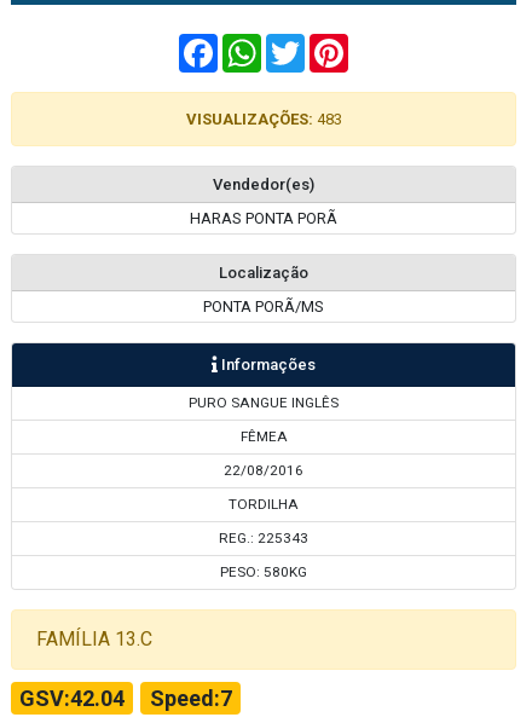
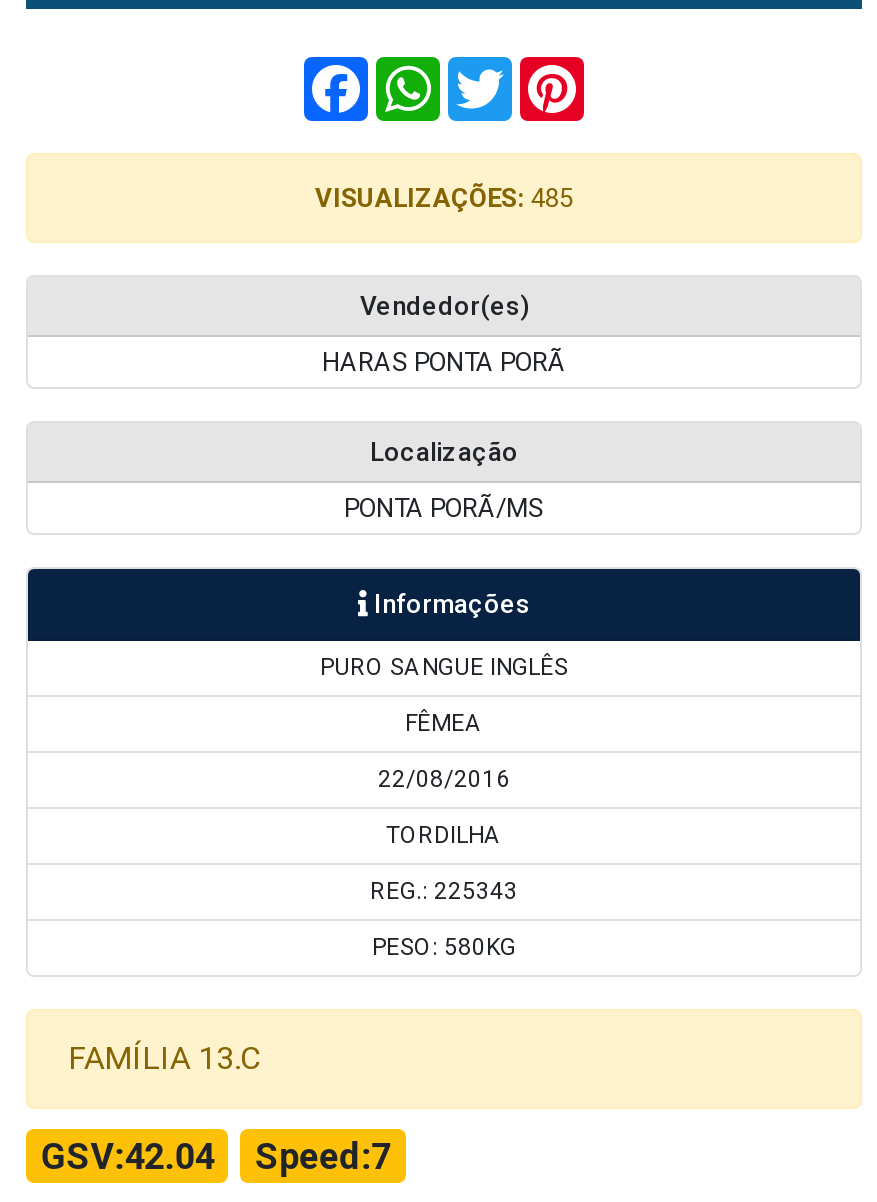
- VISUALIZAÇÕES: 483
+ VISUALIZAÇÕES: 485
